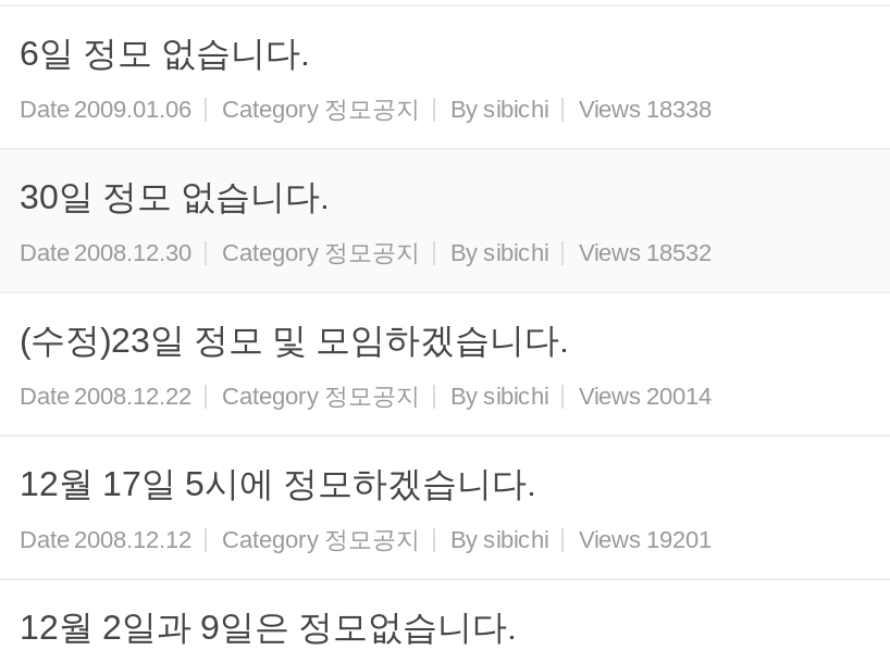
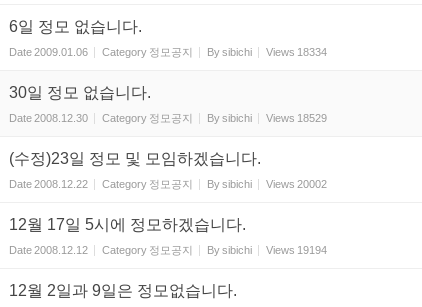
- Date 2009.01.06 Category 정모공지 By sibichi Views 18338
+ Date 2009.01.06 Category 정모공지 By sibichi Views 18334

- Date 2008.12.30 Category 정모공지 By sibichi Views 18532
+ Date 2008.12.30 Category 정모공지 By sibichi Views 18529

- Date 2008.12.22 Category 정모공지 By sibichi Views 20014
+ Date 2008.12.22 Category 정모공지 By sibichi Views 20002

- Date 2008.12.12 Category 정모공지 By sibichi Views 19201
+ Date 2008.12.12 Category 정모공지 By sibichi Views 19194
